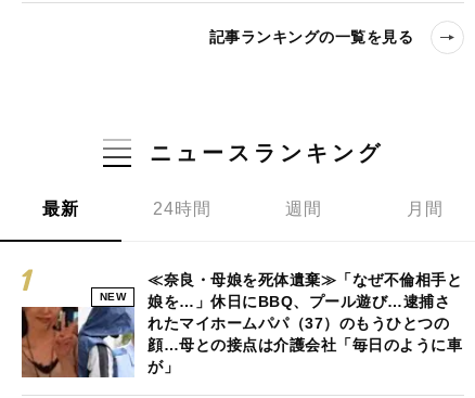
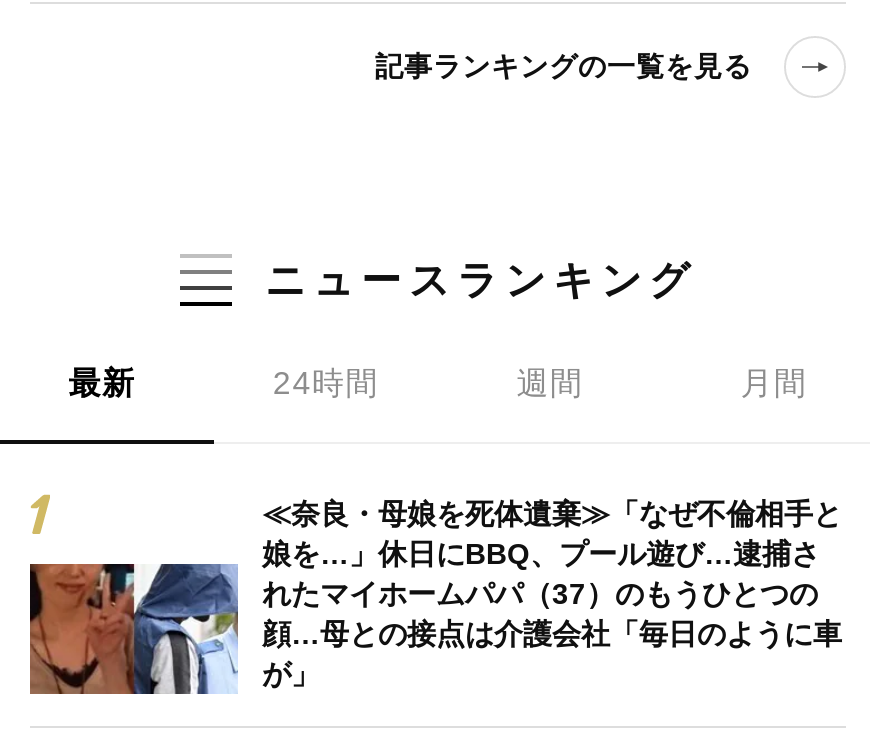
- NEW
